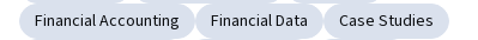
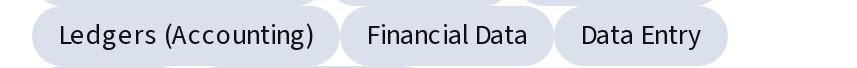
- Financial Accounting
+ Ledgers (Accounting)

- Case Studies
+ Data Entry
